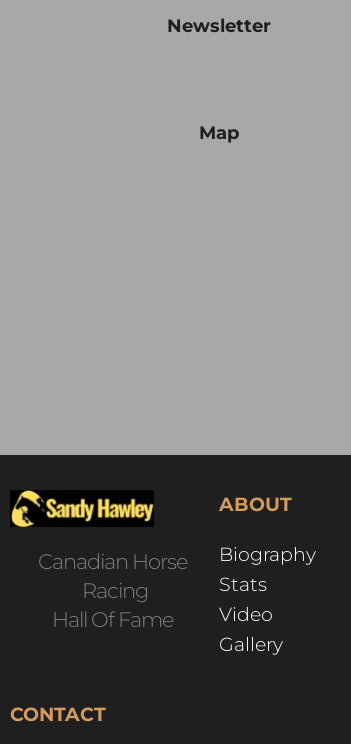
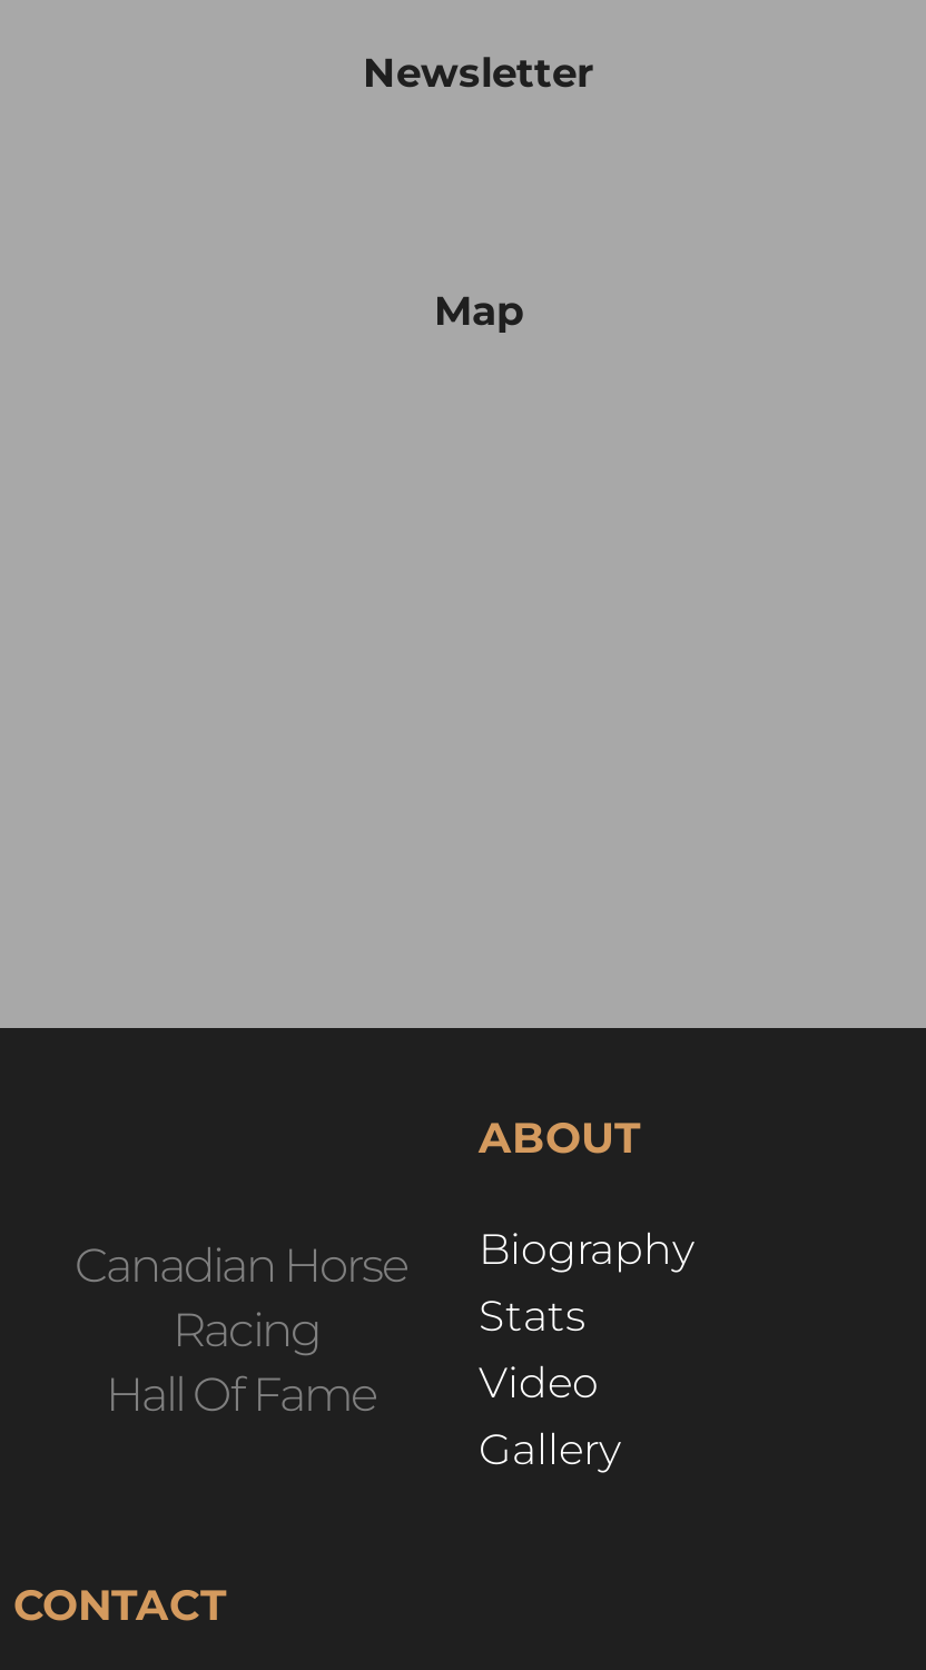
- [image]
